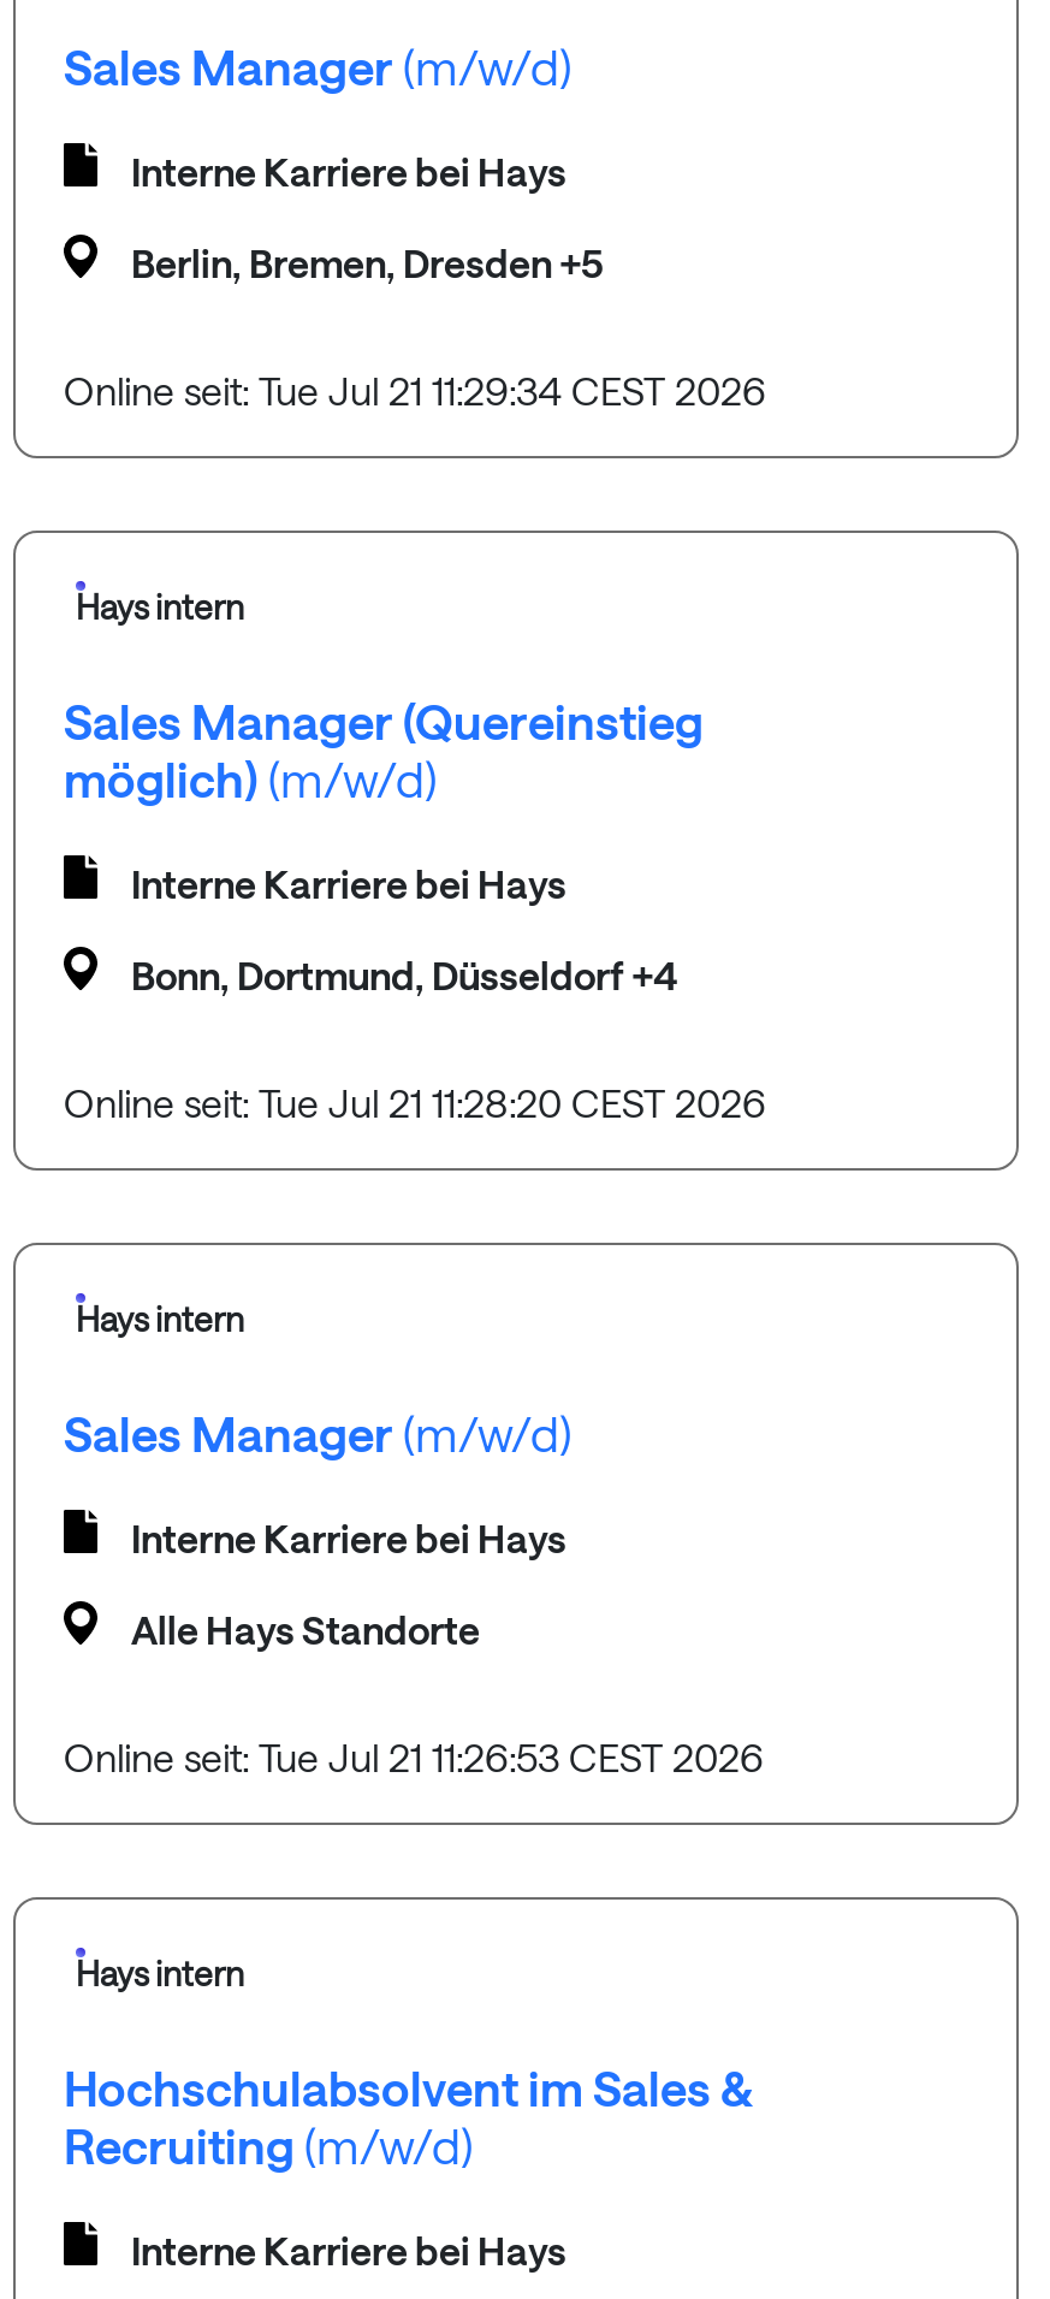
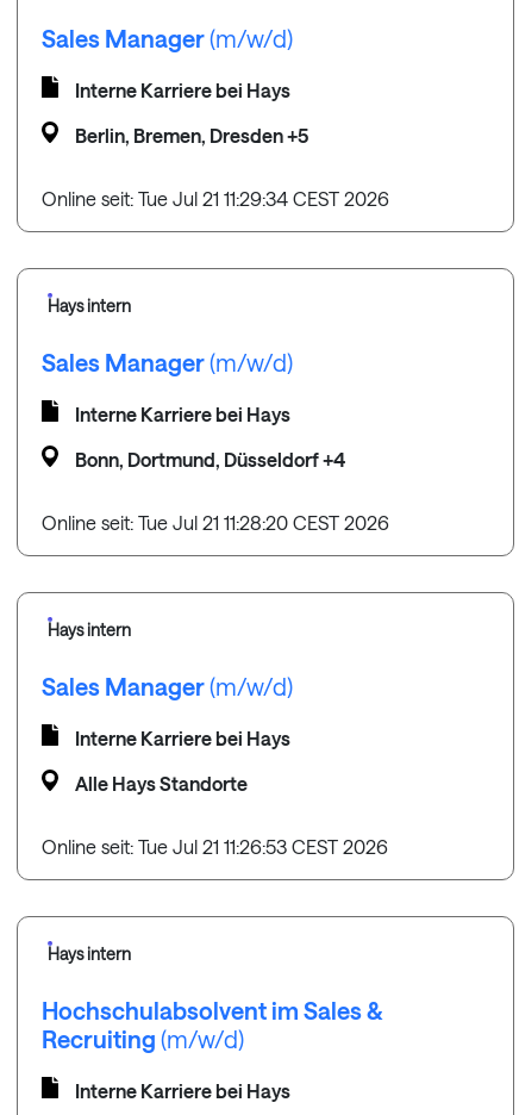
- Sales Manager (Quereinstieg
- möglich) (m/w/d)
+ Sales Manager (m/w/d)
